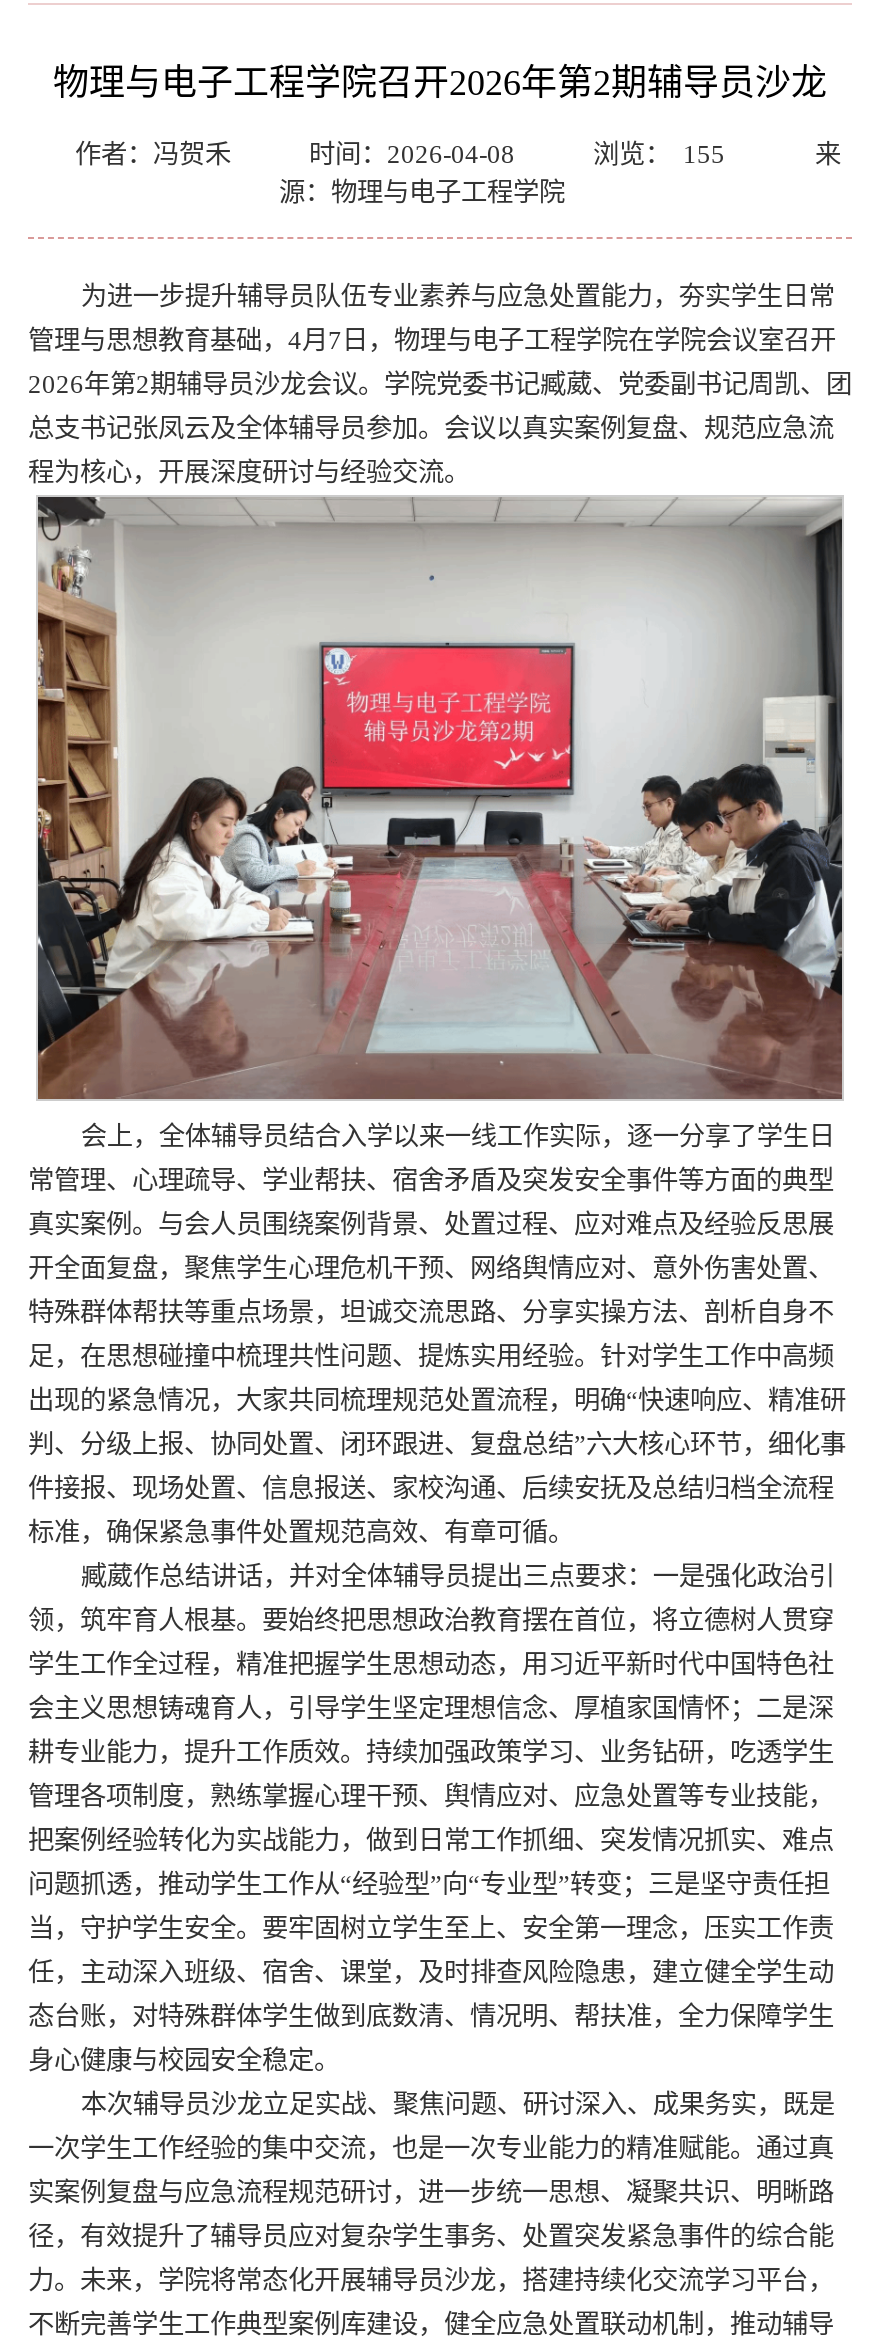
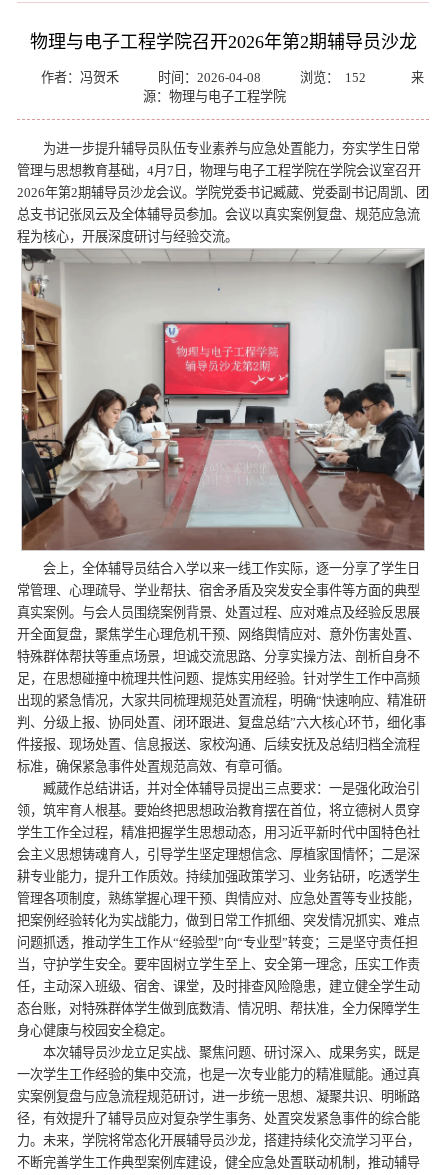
- 浏览： 155
+ 浏览： 152
